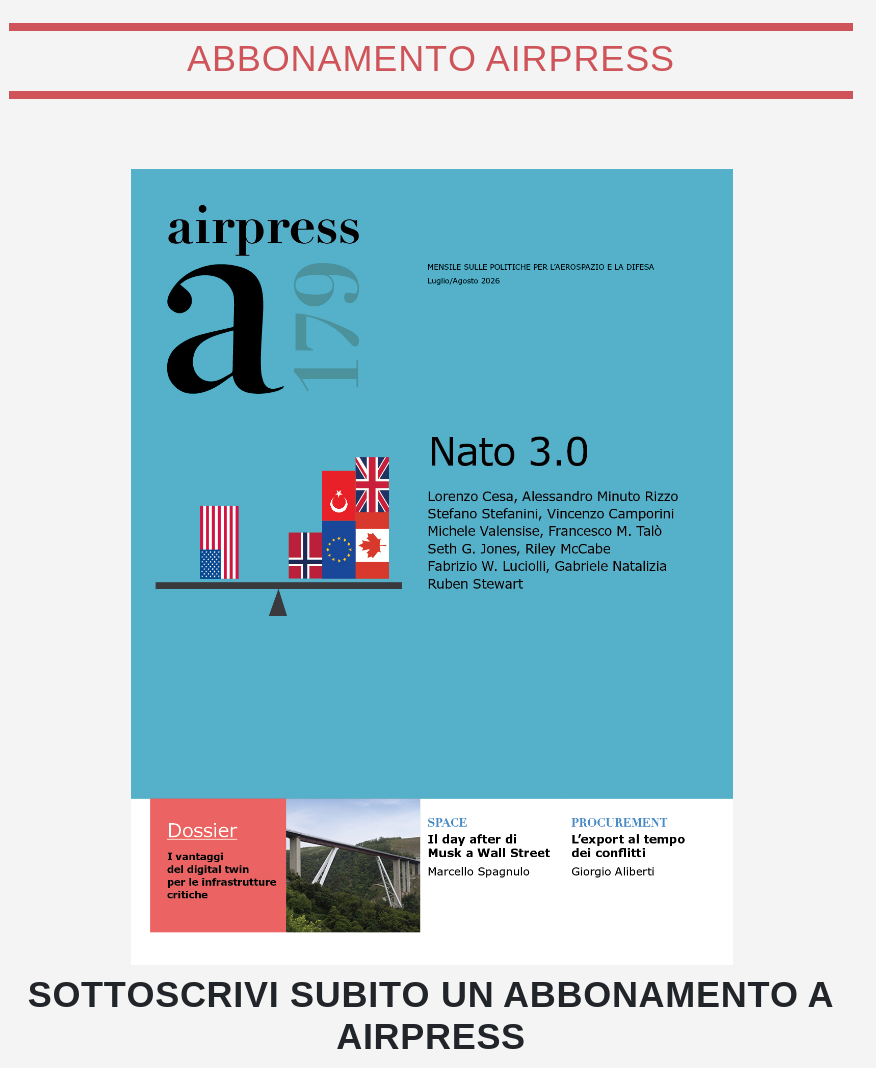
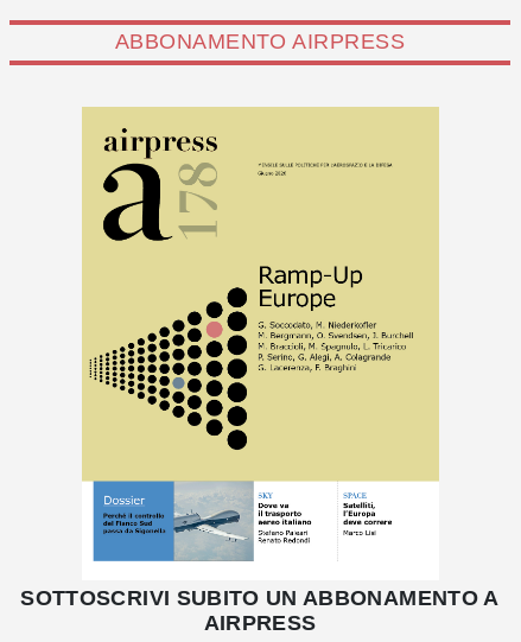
- [image]
+ [image]
